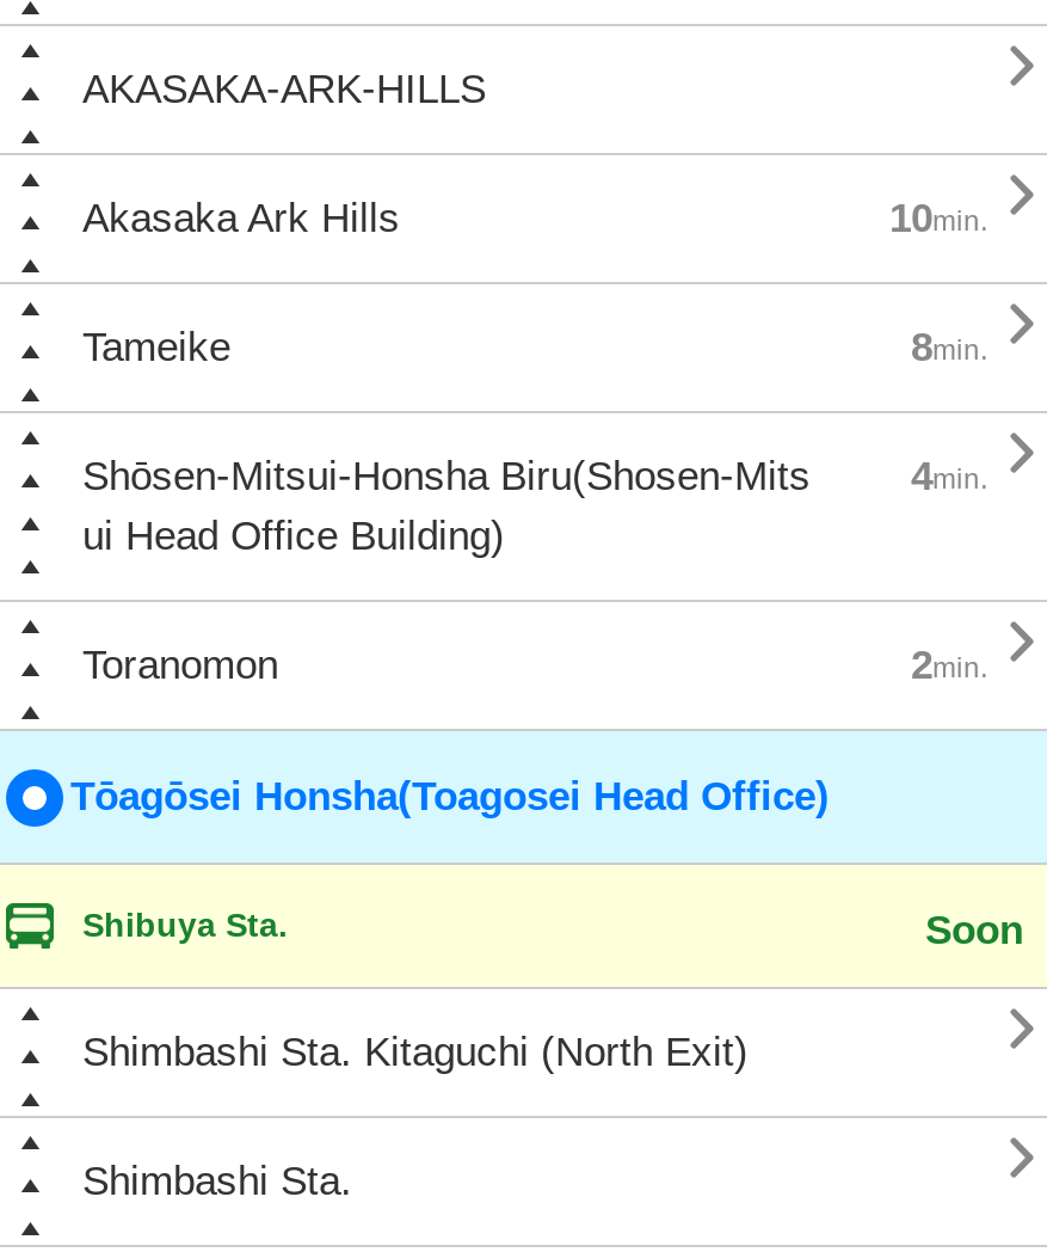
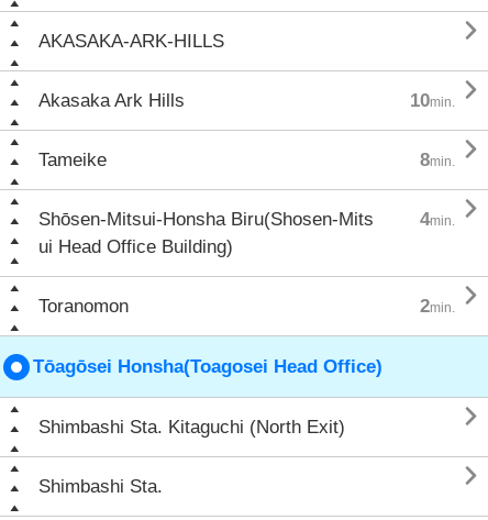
- Shibuya Sta.
- Soon
